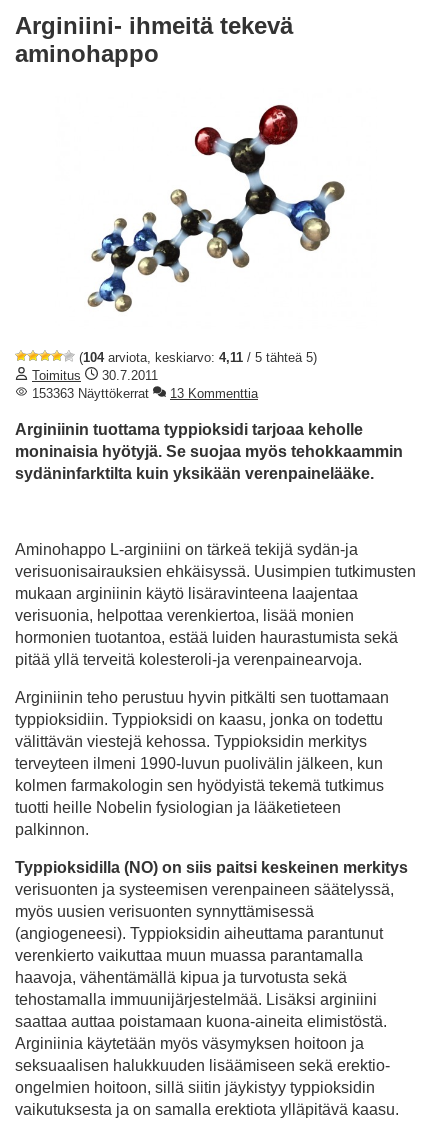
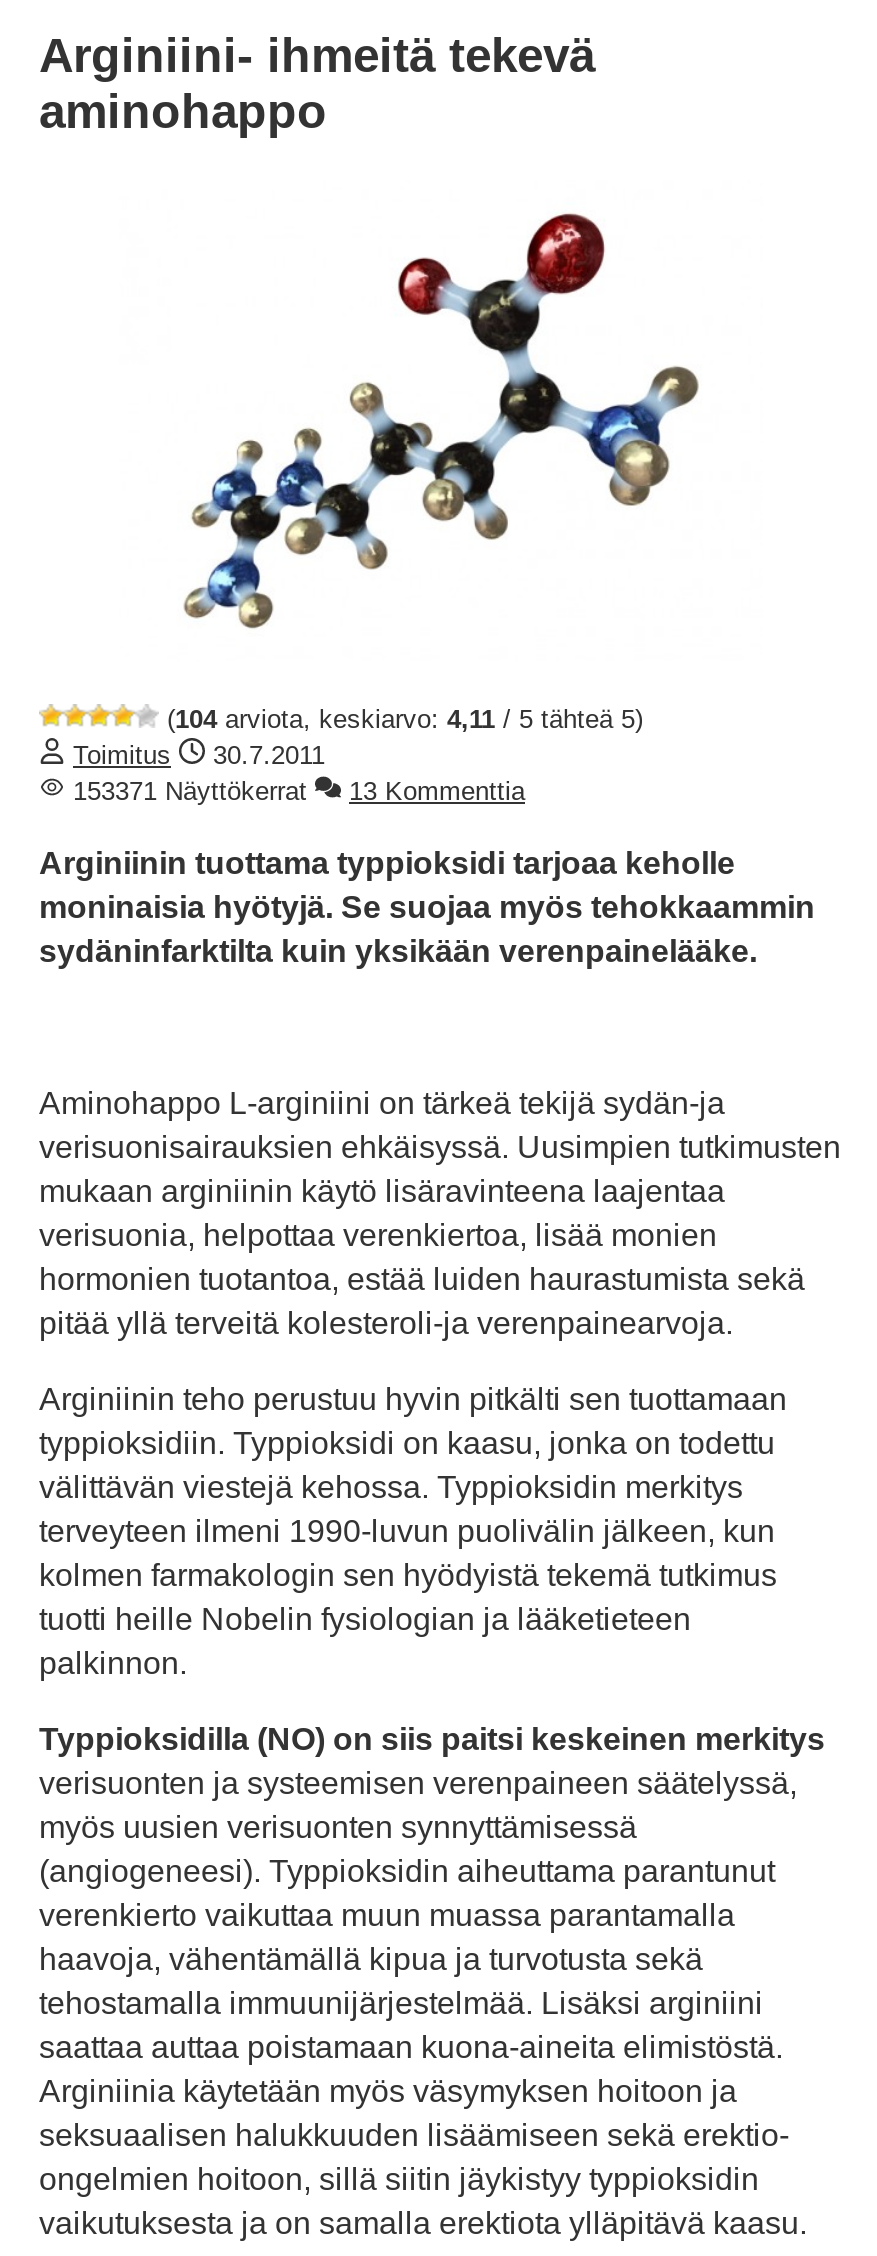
- 153363 Näyttökerrat
+ 153371 Näyttökerrat
